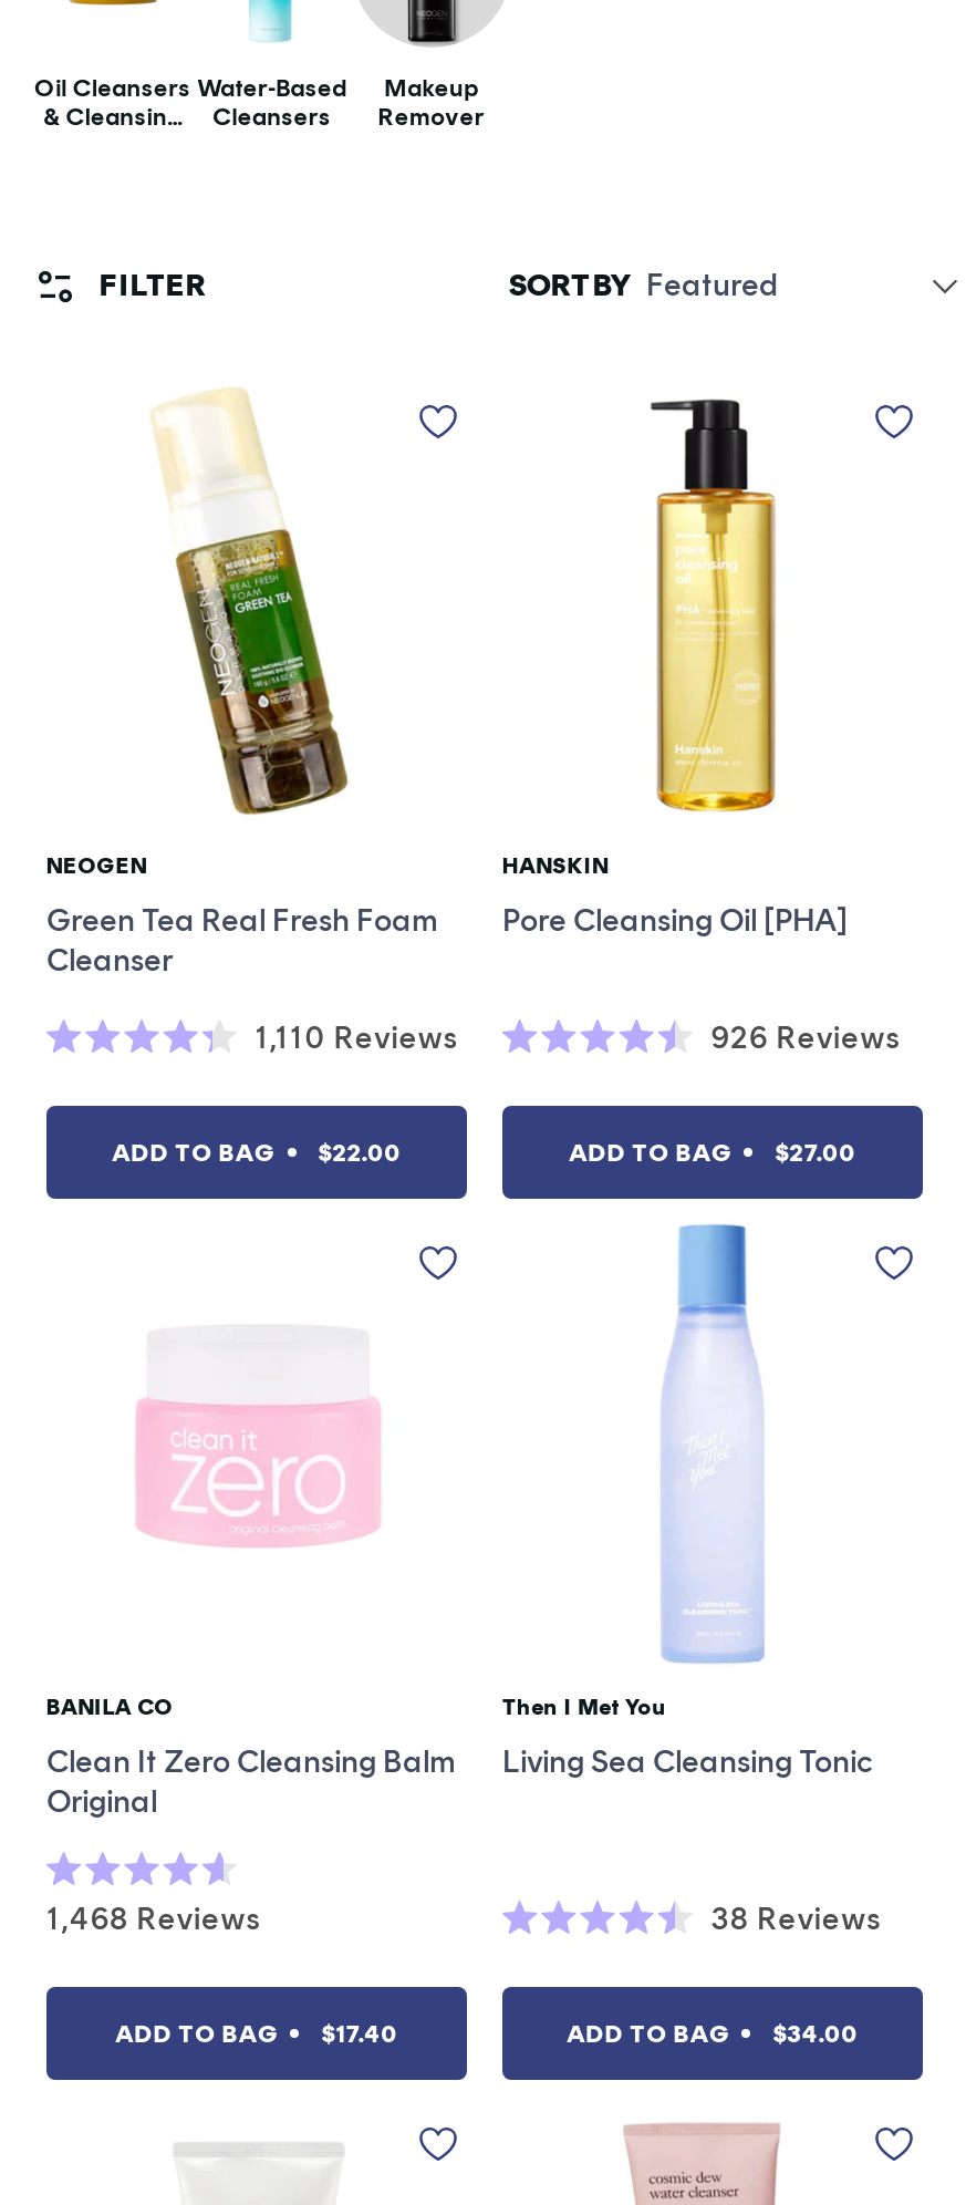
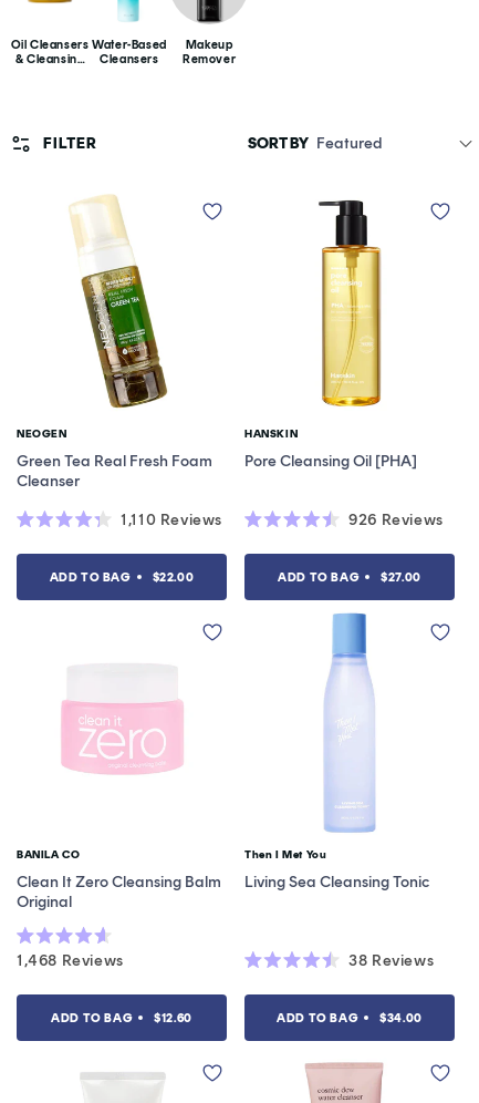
- $17.40
+ $12.60
